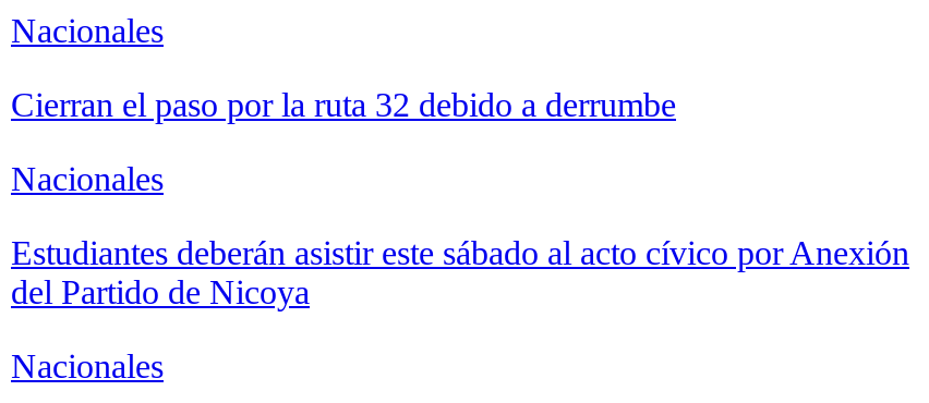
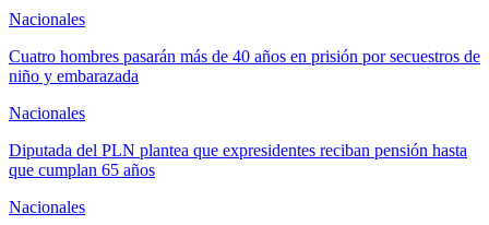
- Cierran el paso por la ruta 32 debido a derrumbe
+ Cuatro hombres pasarán más de 40 años en prisión por secuestros de
+ niño y embarazada

- Estudiantes deberán asistir este sábado al acto cívico por Anexión
- del Partido de Nicoya
+ Diputada del PLN plantea que expresidentes reciban pensión hasta
+ que cumplan 65 años
